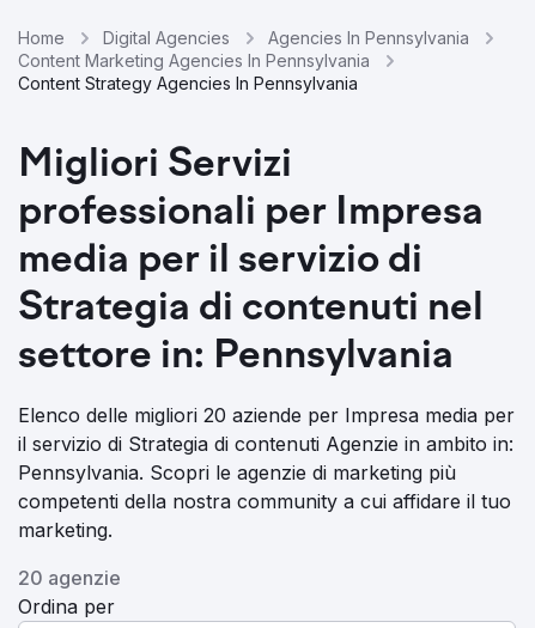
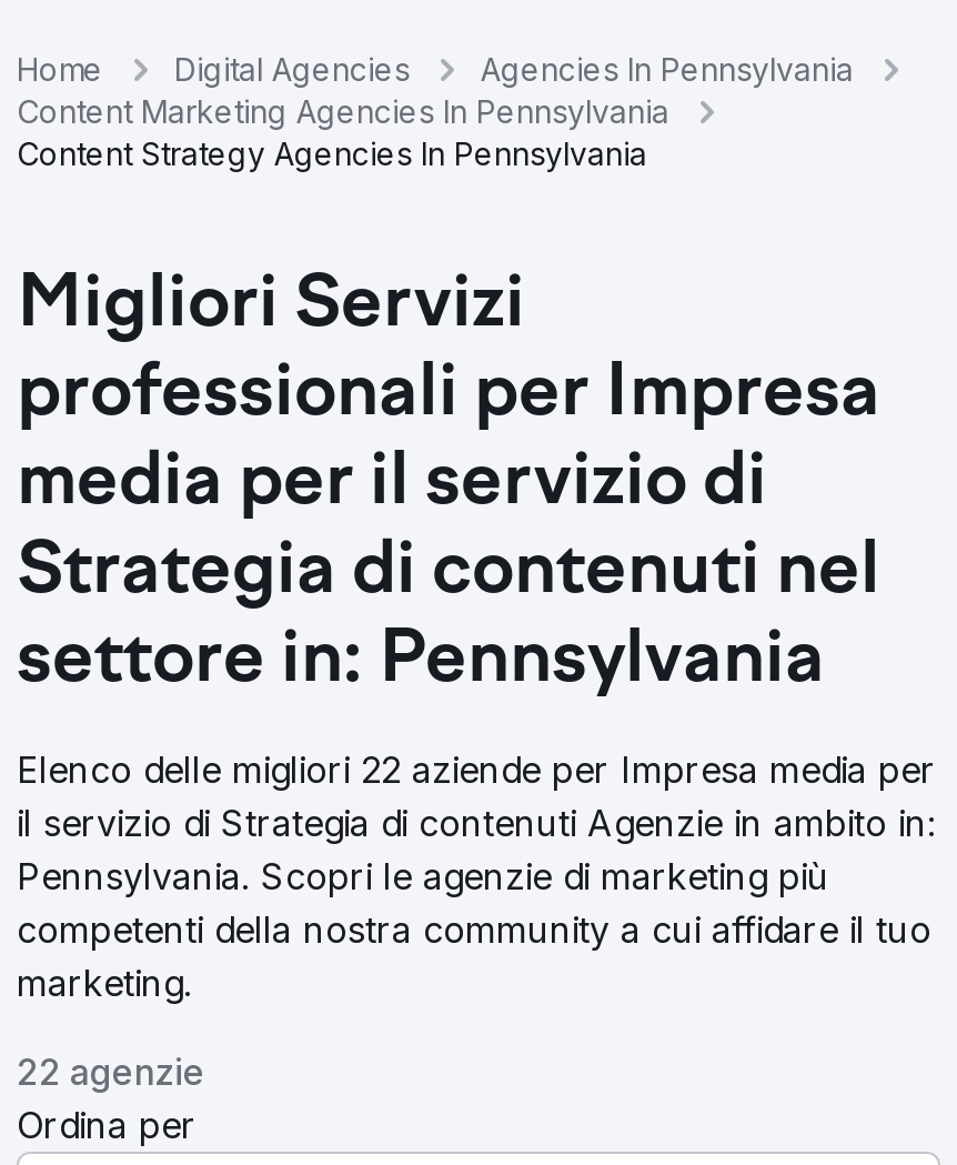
- Elenco delle migliori 20 aziende per Impresa media per
+ Elenco delle migliori 22 aziende per Impresa media per

- 20 agenzie
+ 22 agenzie
